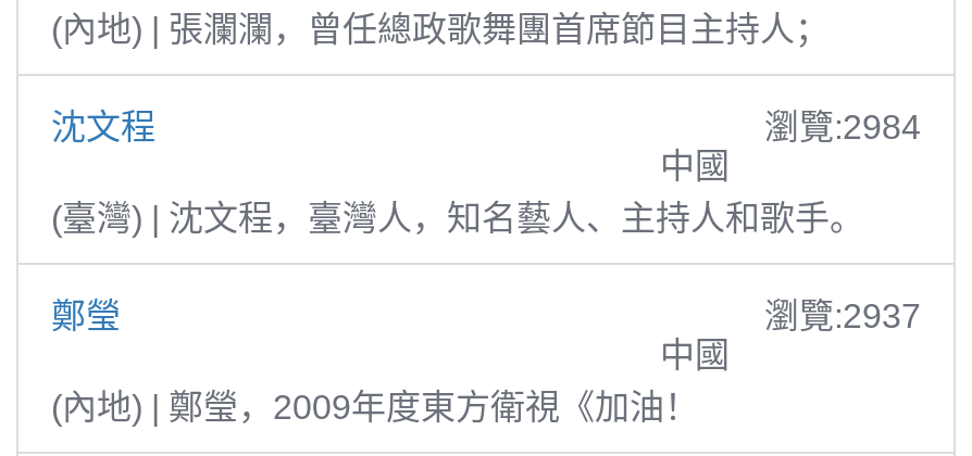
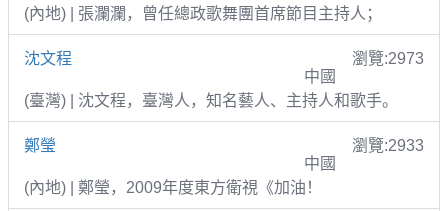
- 瀏覽:2984
+ 瀏覽:2973

- 瀏覽:2937
+ 瀏覽:2933
